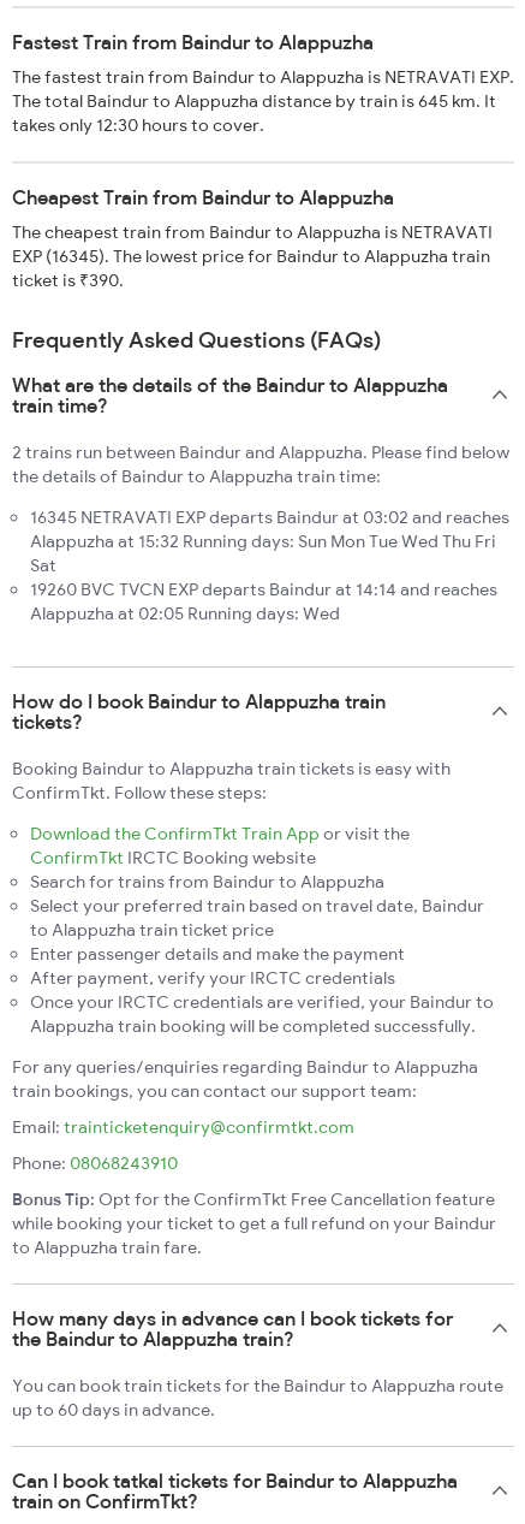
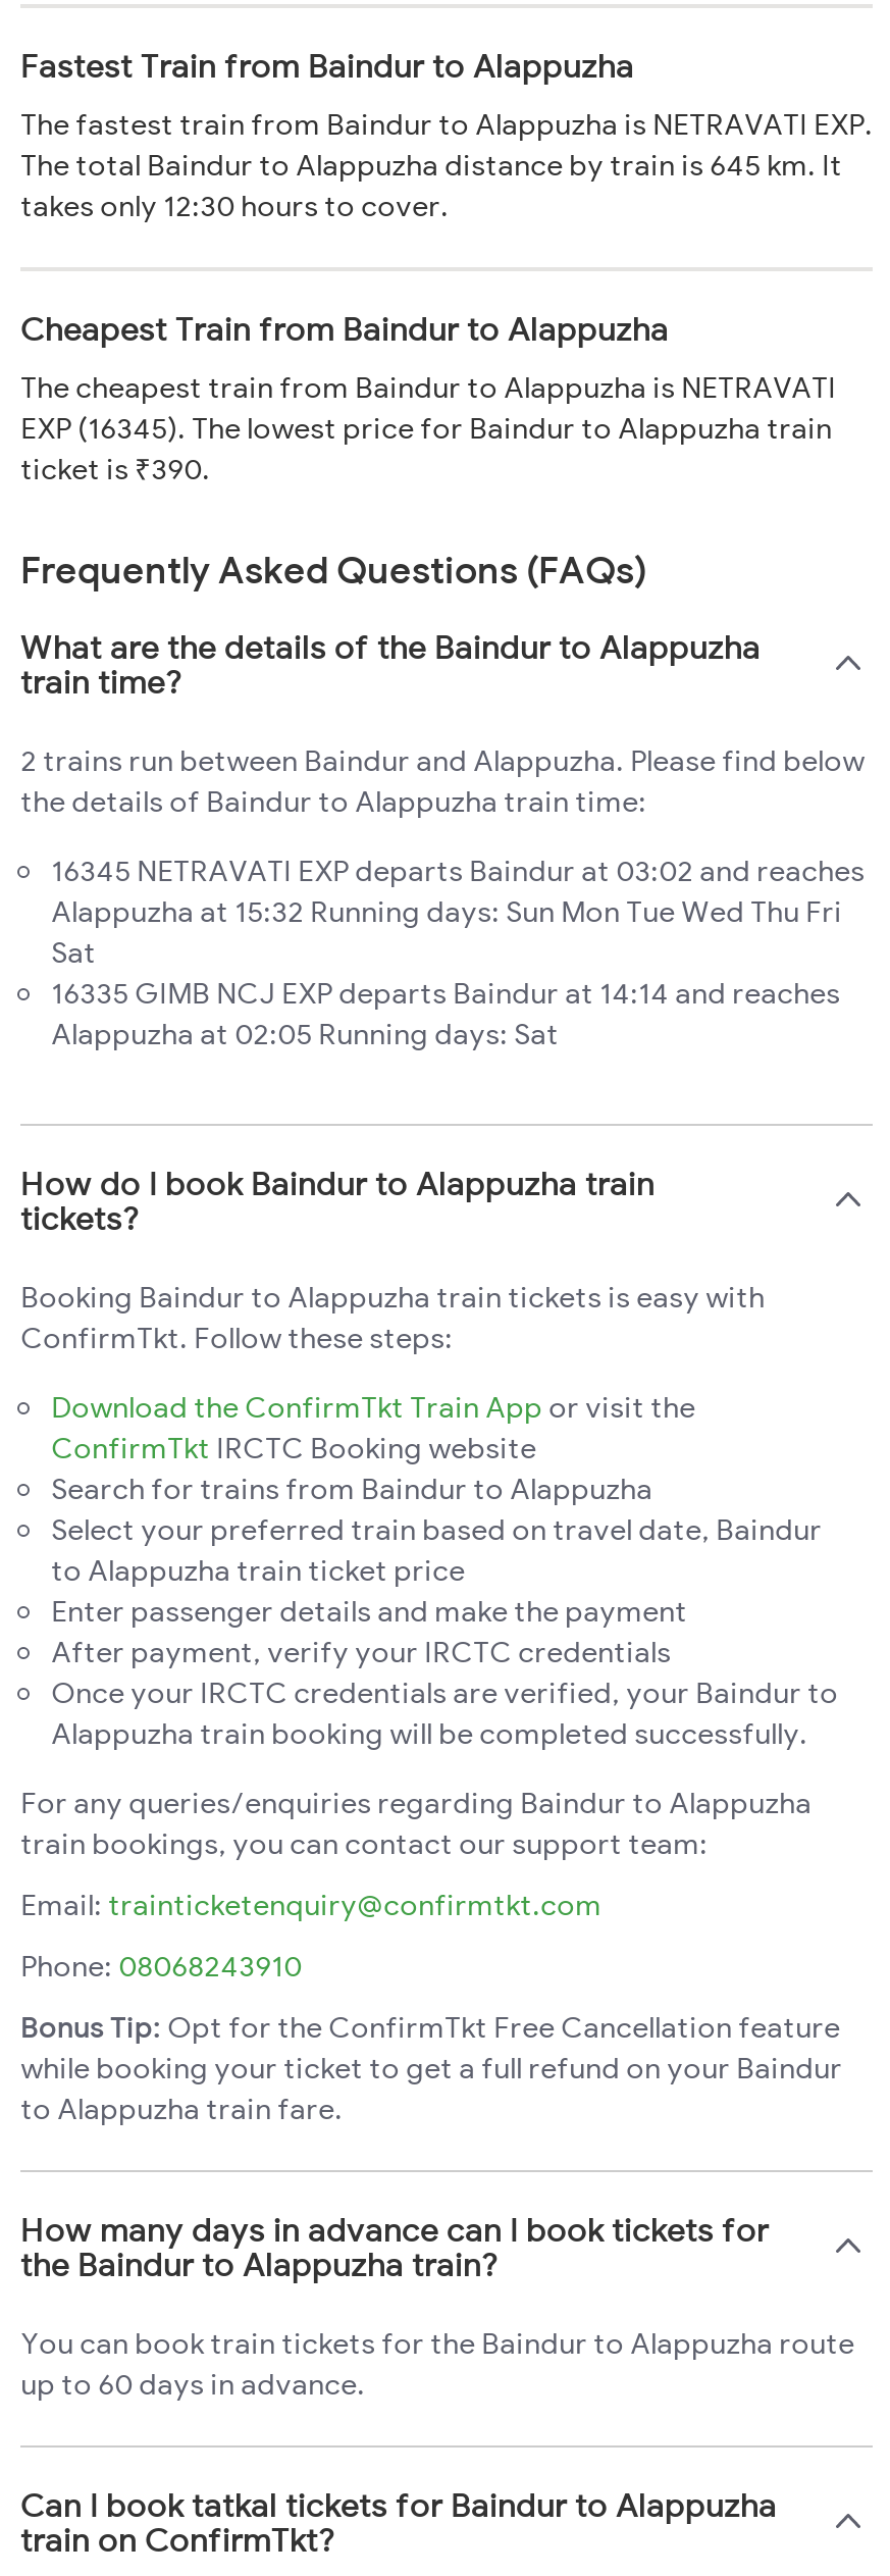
- 19260 BVC TVCN EXP departs Baindur at 14:14 and reaches
+ 16335 GIMB NCJ EXP departs Baindur at 14:14 and reaches

- Alappuzha at 02:05 Running days: Wed
+ Alappuzha at 02:05 Running days: Sat
